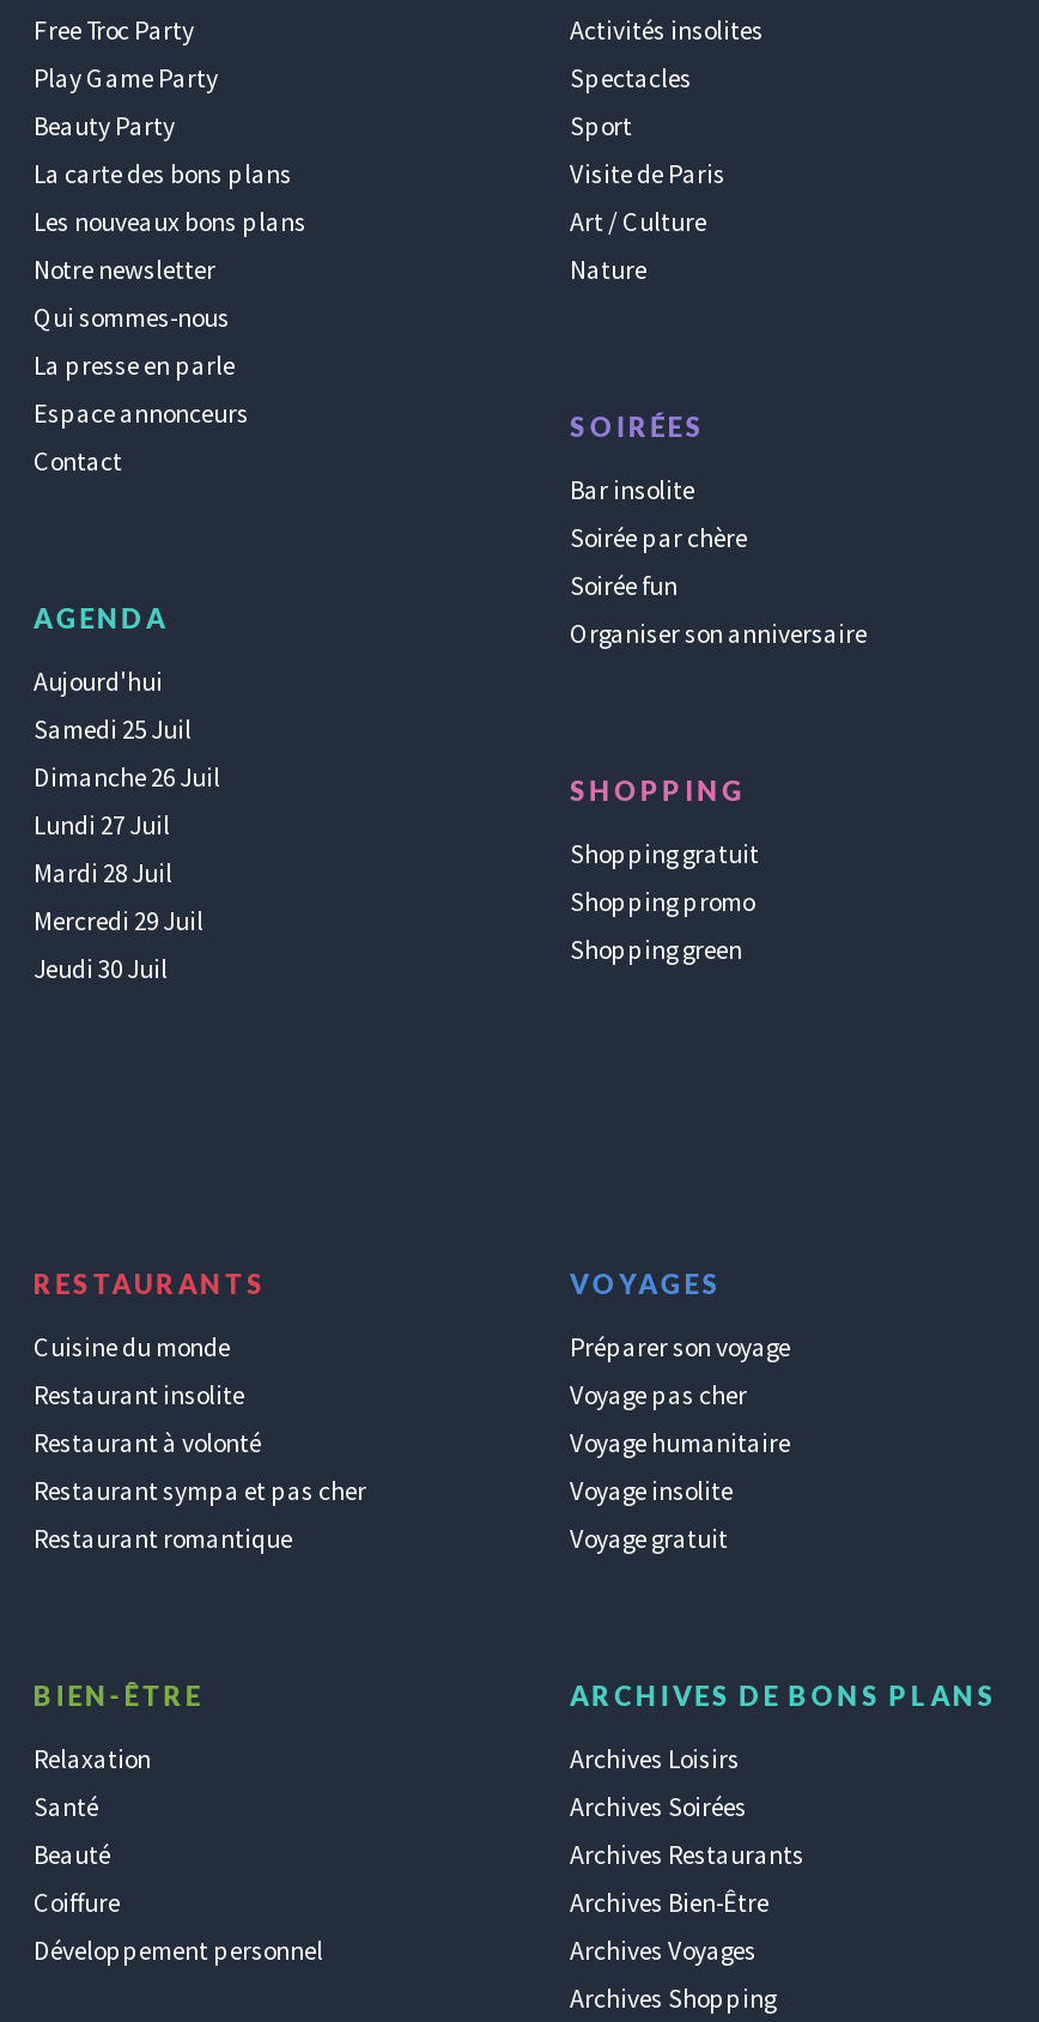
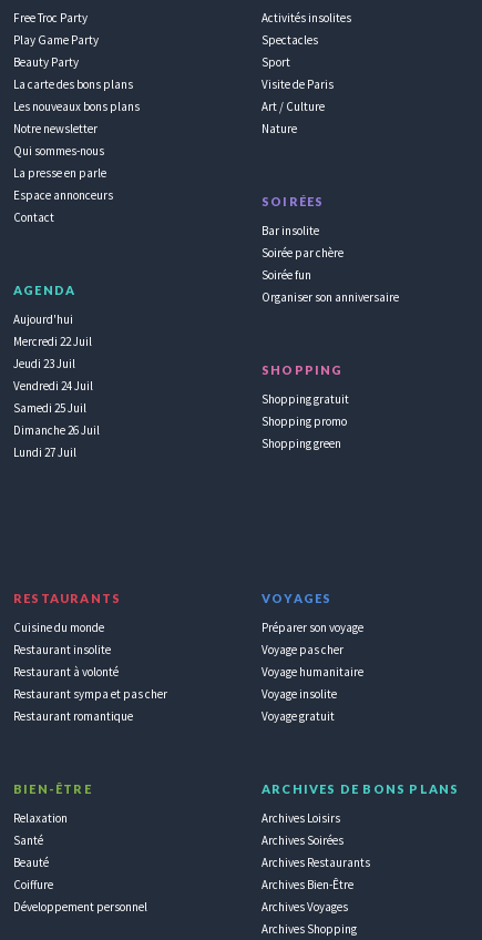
+ Mercredi 22 Juil
+ Jeudi 23 Juil
+ Vendredi 24 Juil

moved down: Samedi 25 Juil | Dimanche 26 Juil | Lundi 27 Juil

- Mardi 28 Juil
- Mercredi 29 Juil
- Jeudi 30 Juil
